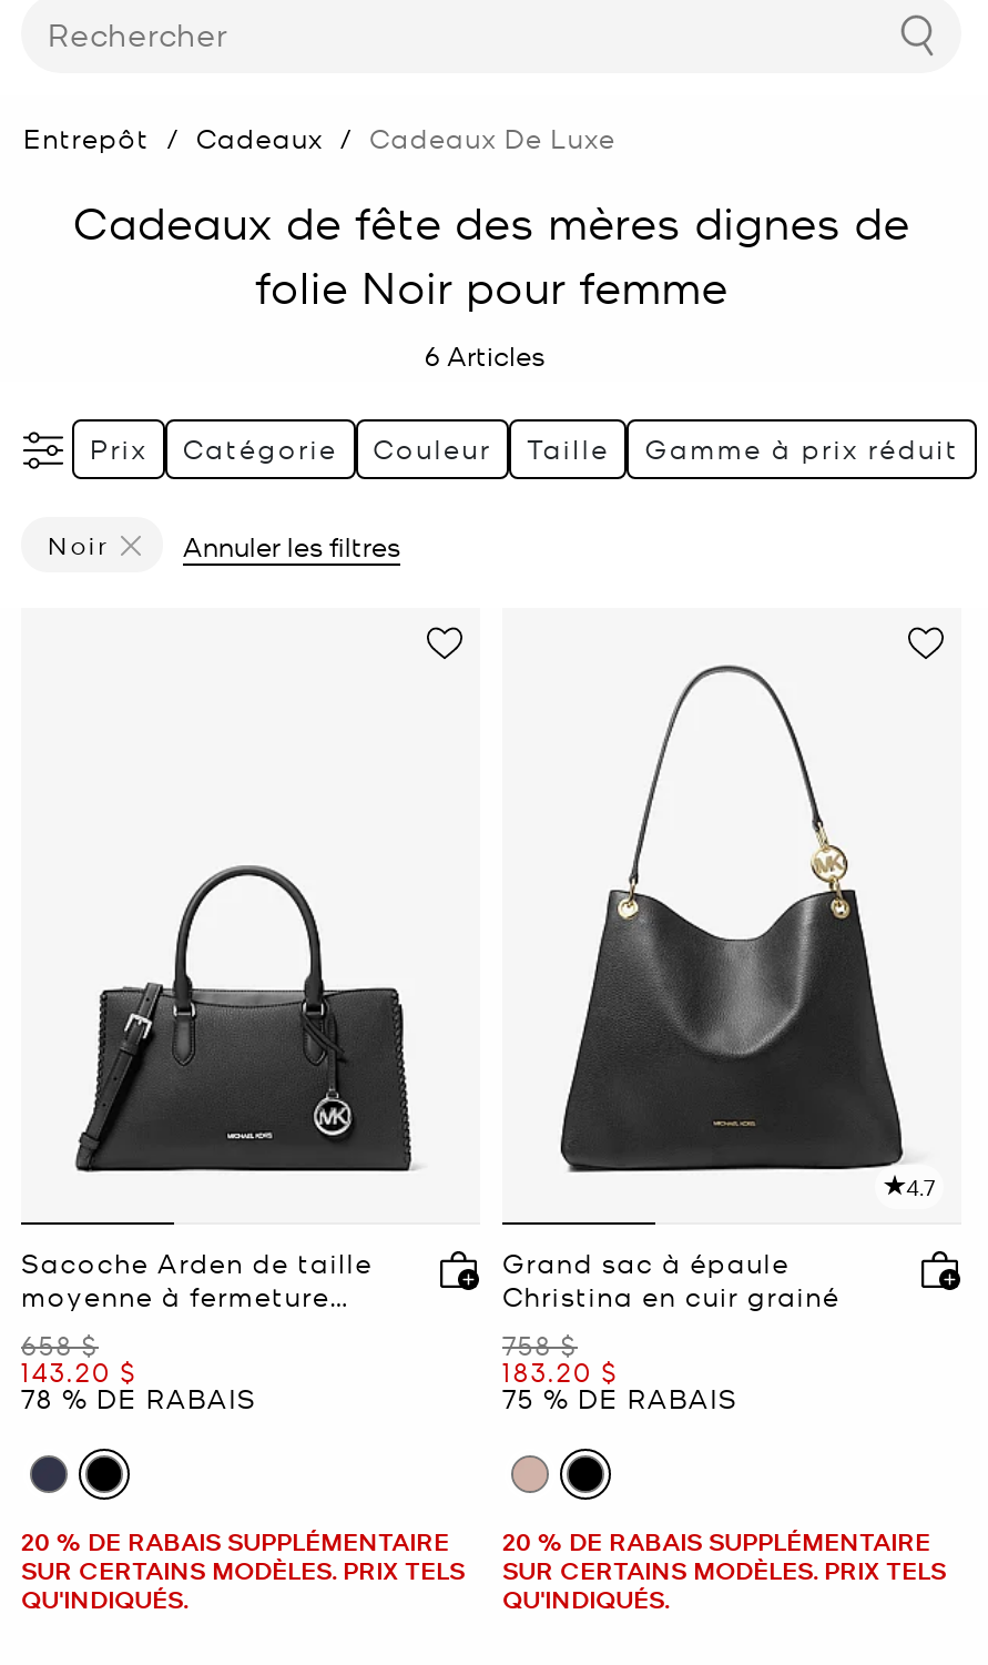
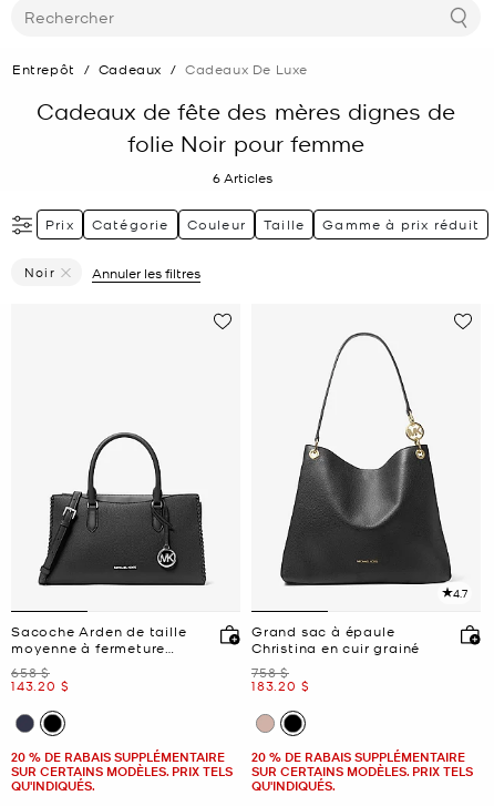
- 78 % DE RABAIS

- 75 % DE RABAIS
